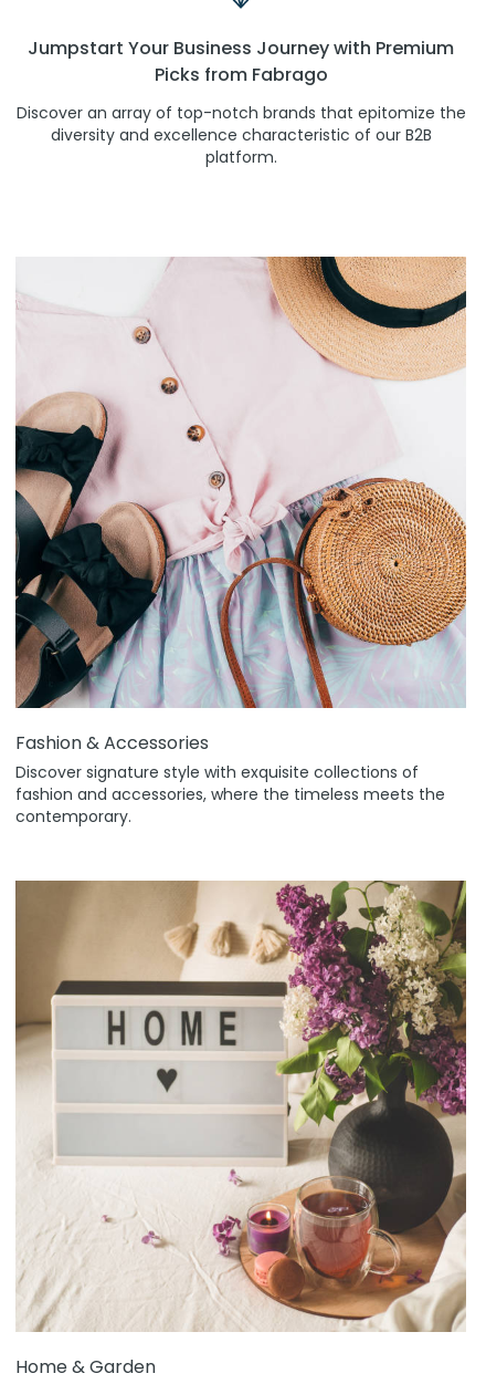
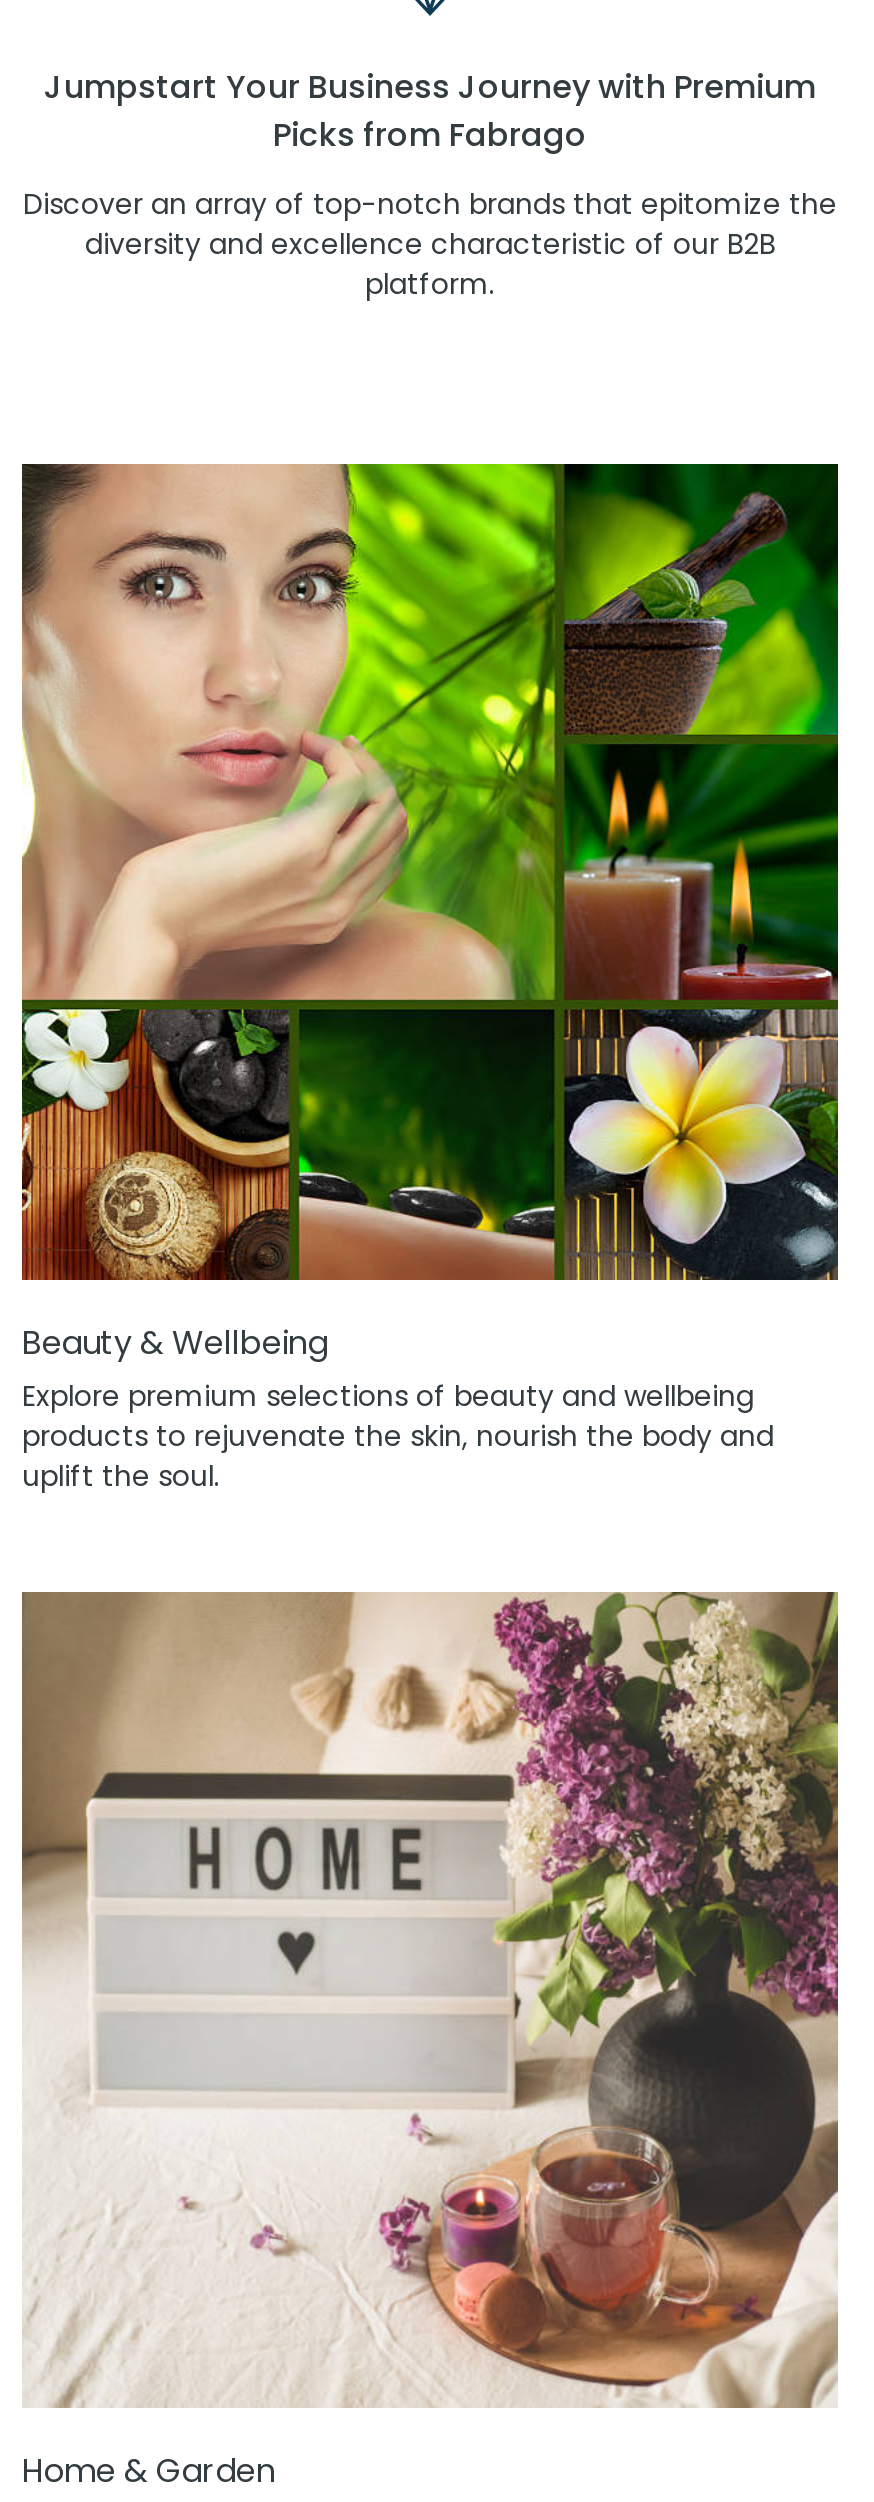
- [image]
- Fashion & Accessories
- Discover signature style with exquisite collections of
- fashion and accessories, where the timeless meets the
- contemporary.
+ [image]
+ Beauty & Wellbeing
+ Explore premium selections of beauty and wellbeing
+ products to rejuvenate the skin, nourish the body and
+ uplift the soul.
